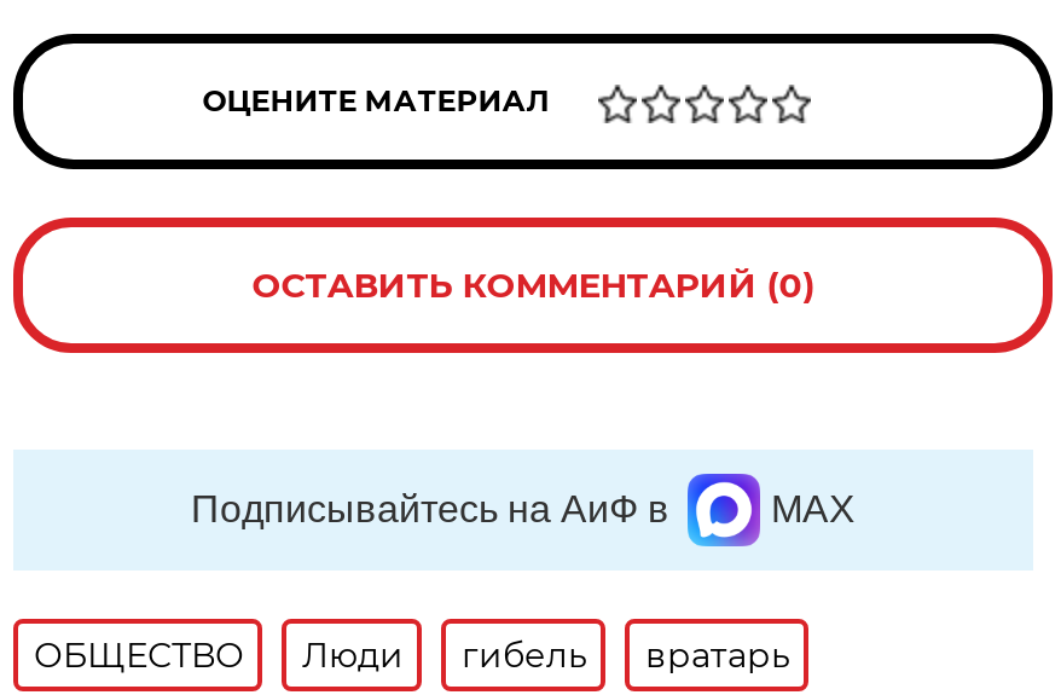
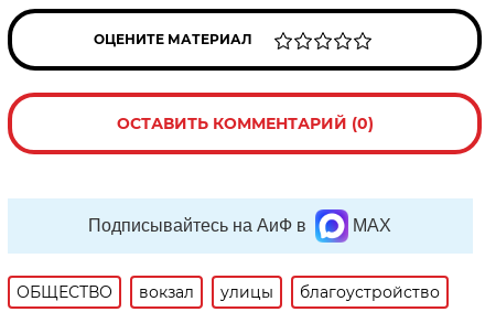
- Люди
- гибель
- вратарь
+ вокзал
+ улицы
+ благоустройство
